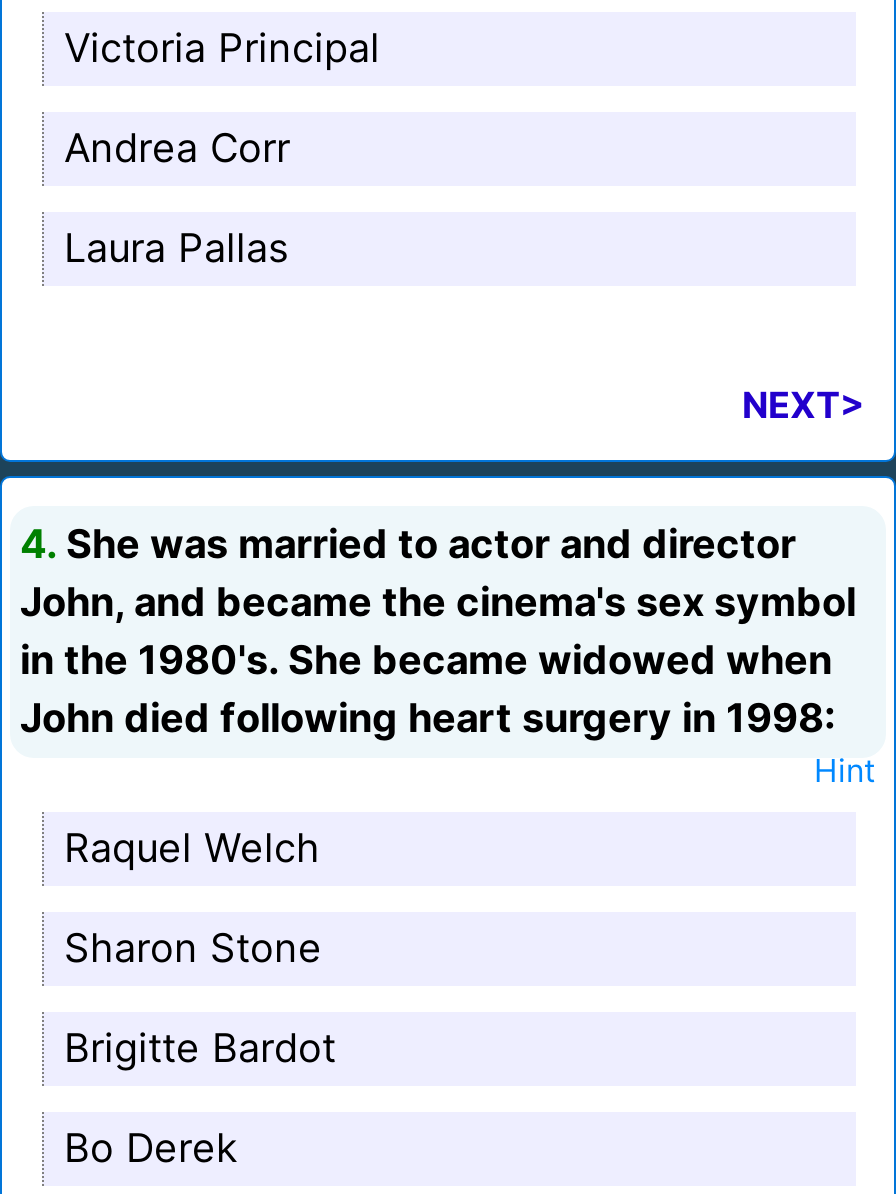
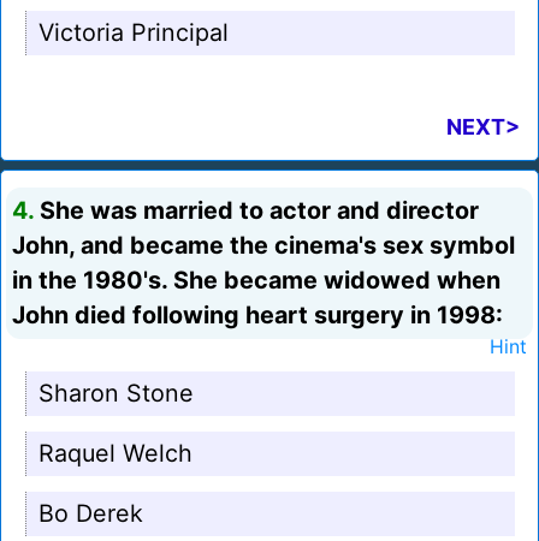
- Andrea Corr
- Laura Pallas

moved down: Raquel Welch

- Brigitte Bardot
